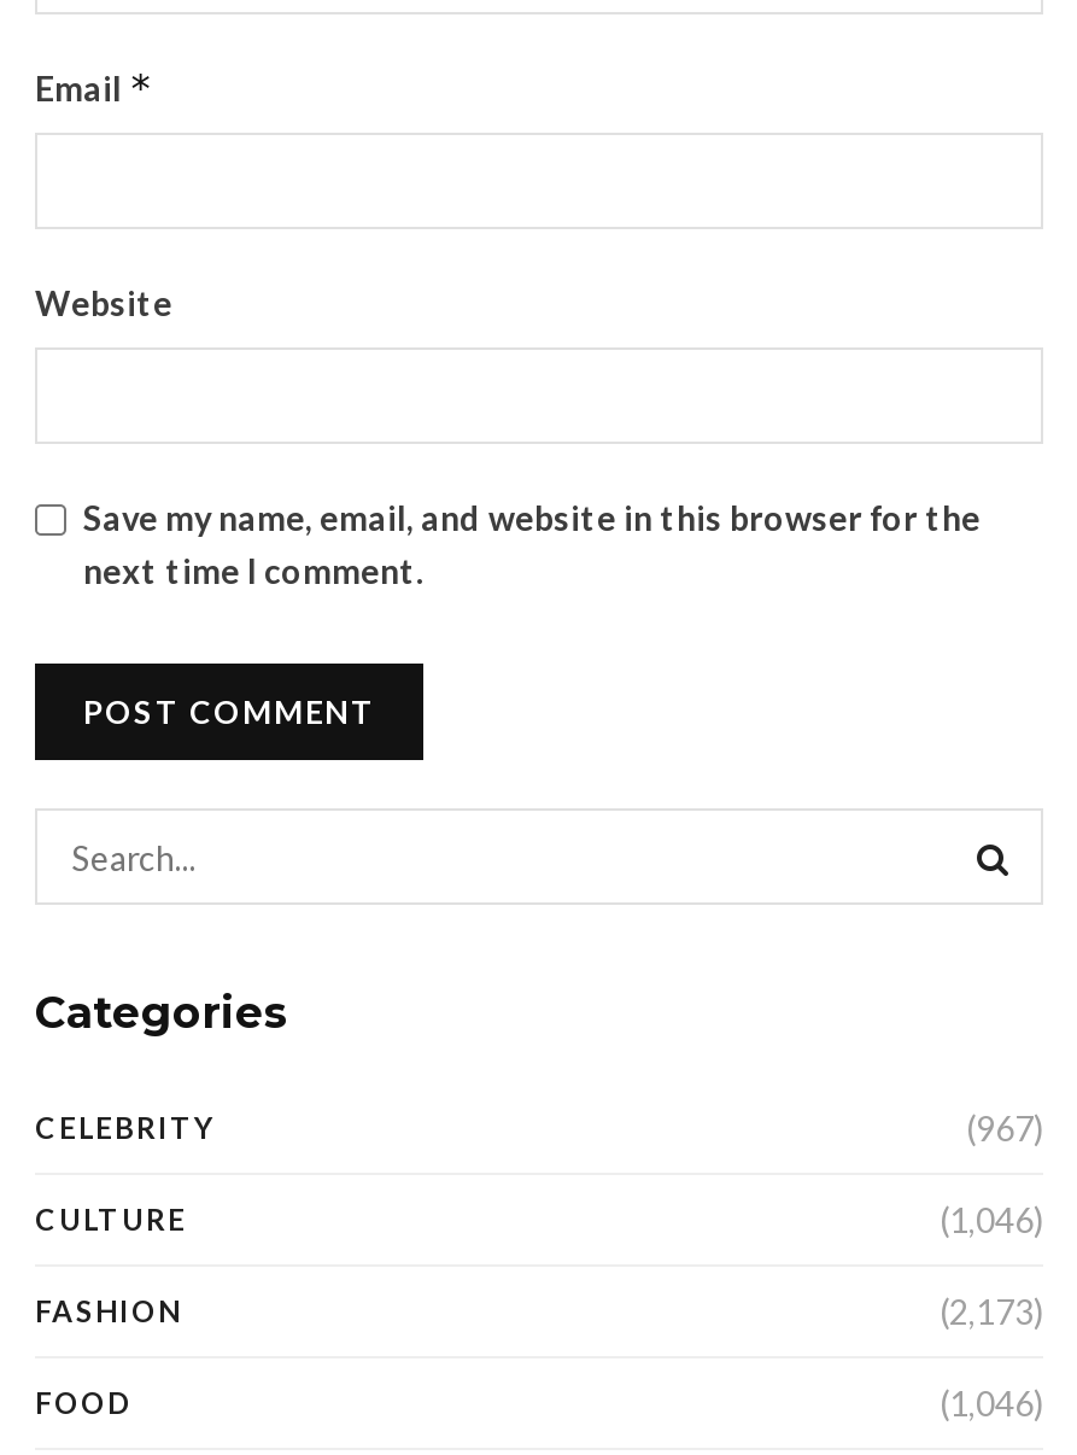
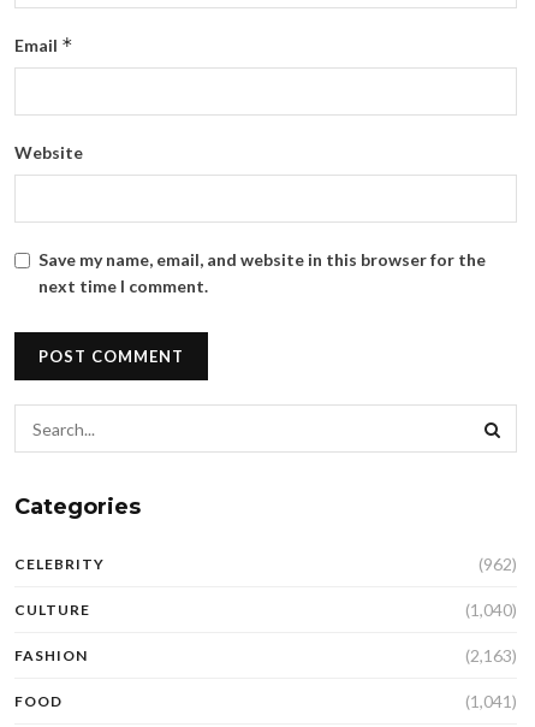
- (967)
+ (962)

- (1,046)
+ (1,040)

- (2,173)
+ (2,163)

- (1,046)
+ (1,041)
